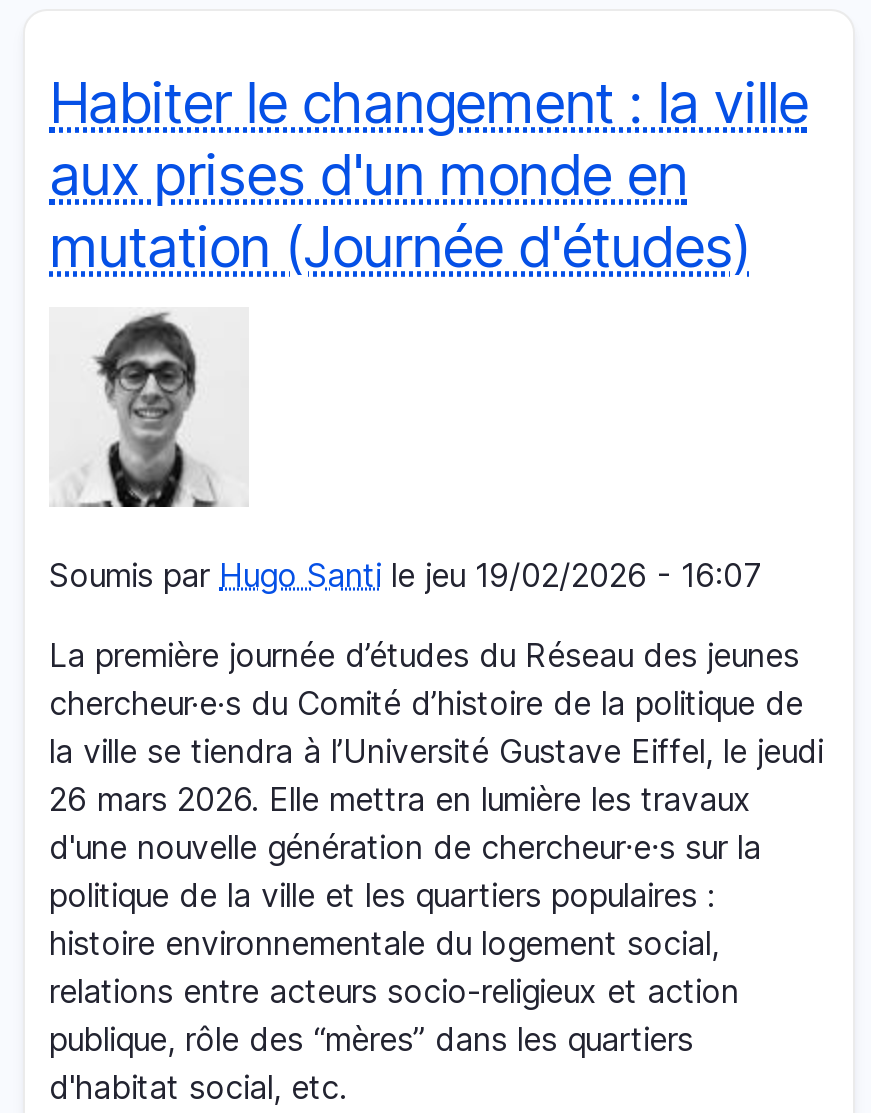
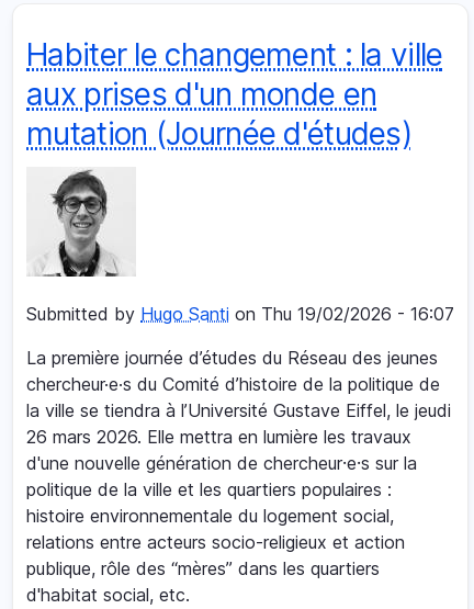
- Soumis par Hugo Santi le jeu 19/02/2026 - 16:07
+ Submitted by Hugo Santi on Thu 19/02/2026 - 16:07
